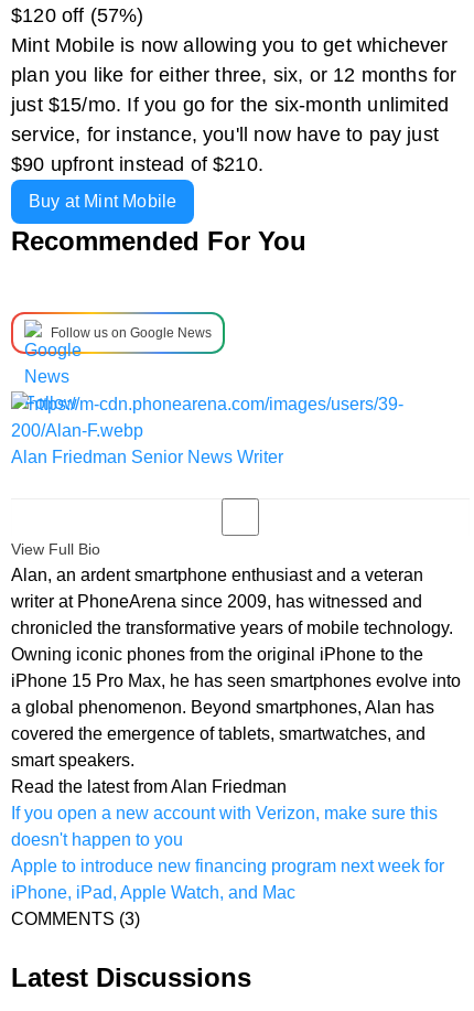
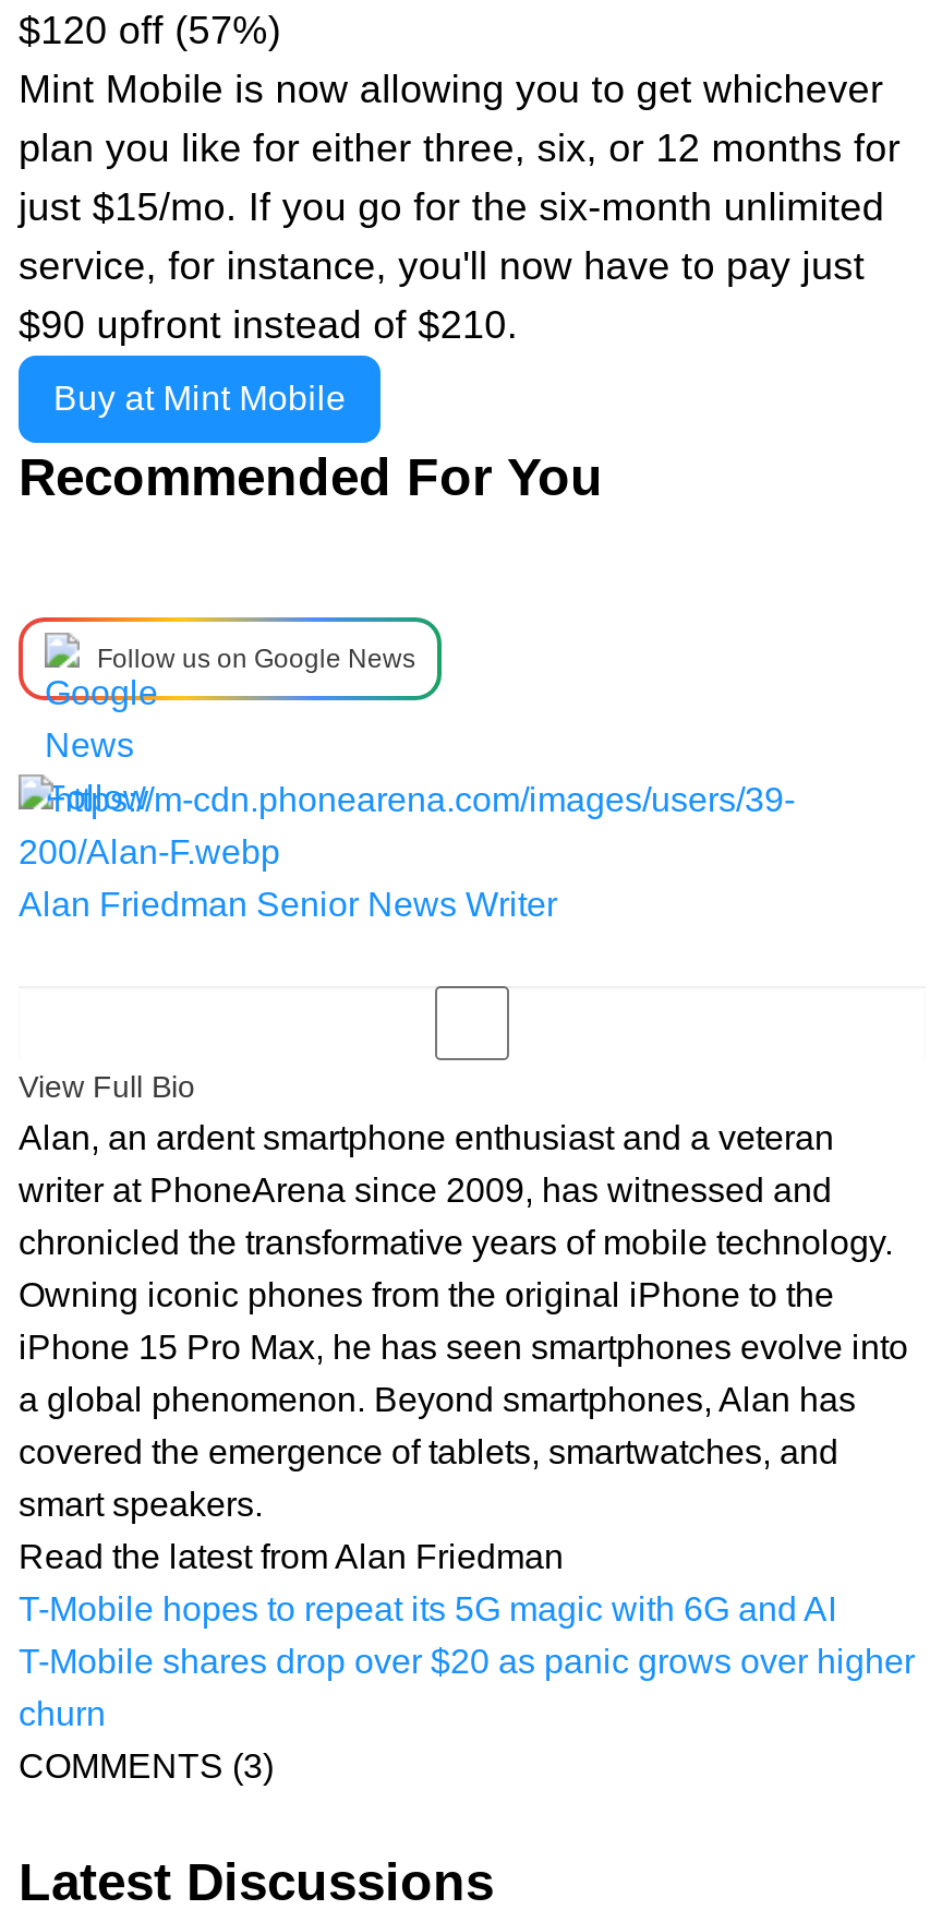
- If you open a new account with Verizon, make sure this
- doesn't happen to you
- Apple to introduce new financing program next week for
- iPhone, iPad, Apple Watch, and Mac
+ T-Mobile hopes to repeat its 5G magic with 6G and AI
+ T-Mobile shares drop over $20 as panic grows over higher
+ churn
